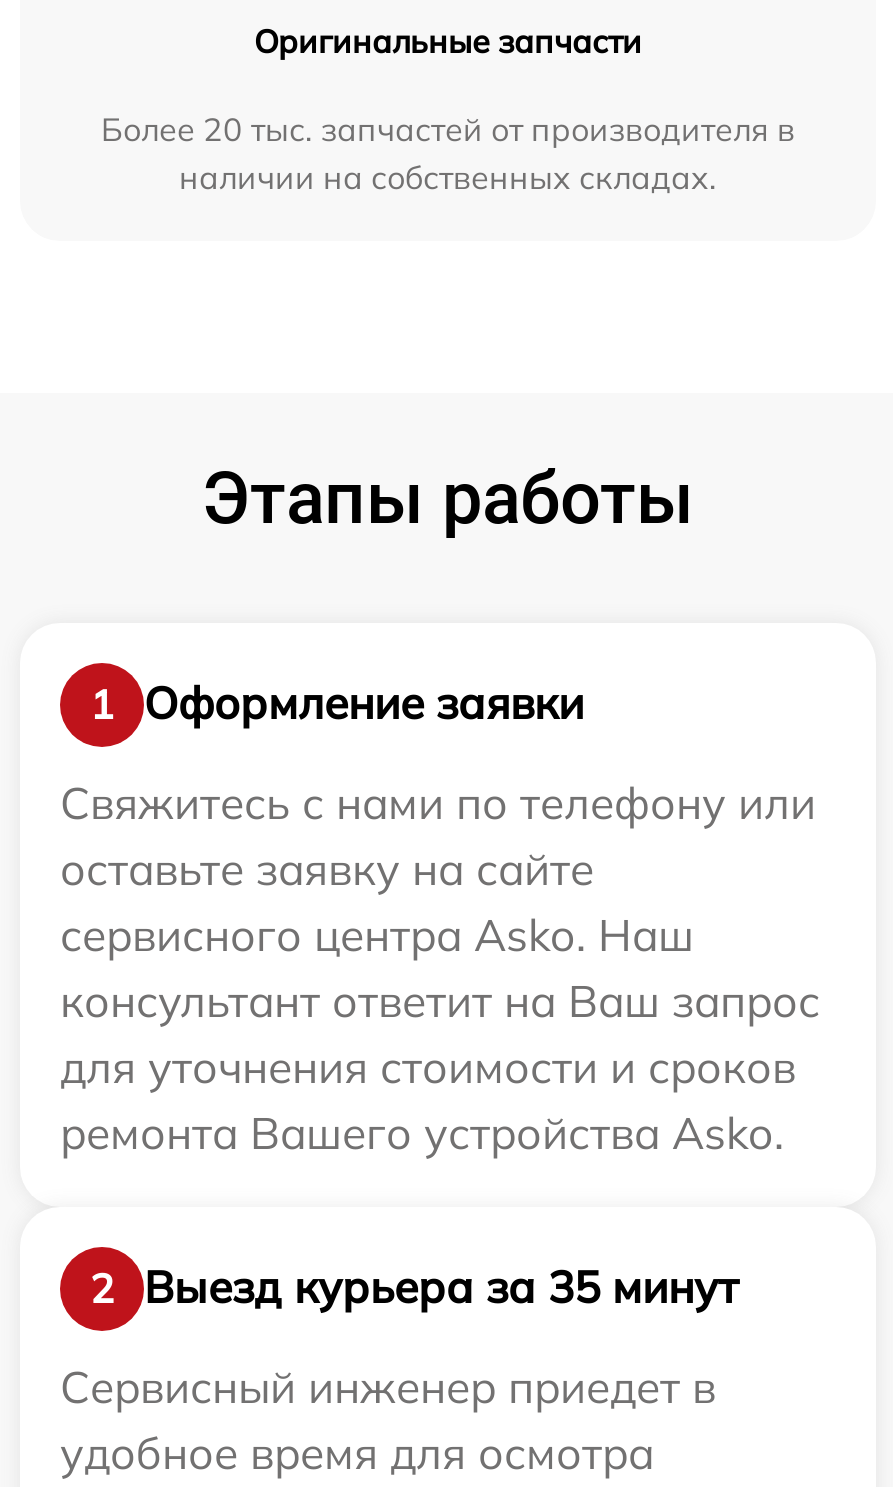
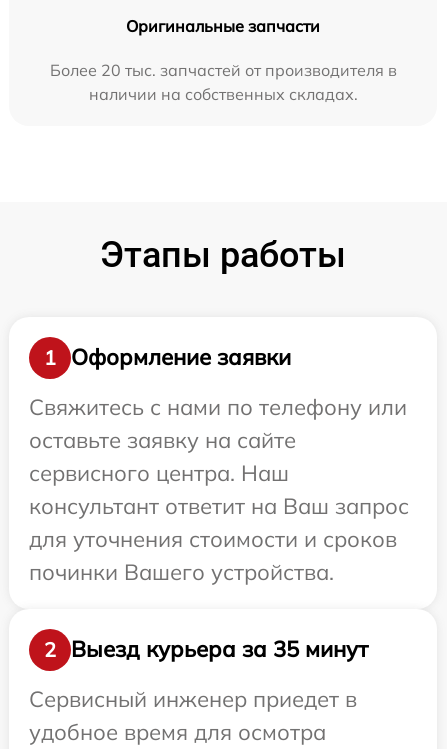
- сервисного центра Asko. Наш
+ сервисного центра. Наш

- ремонта Вашего устройства Asko.
+ починки Вашего устройства.
